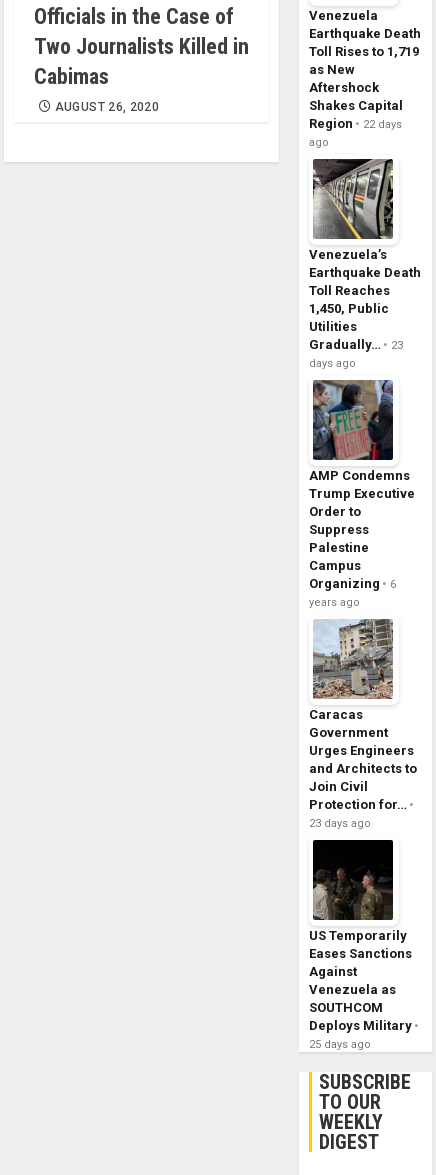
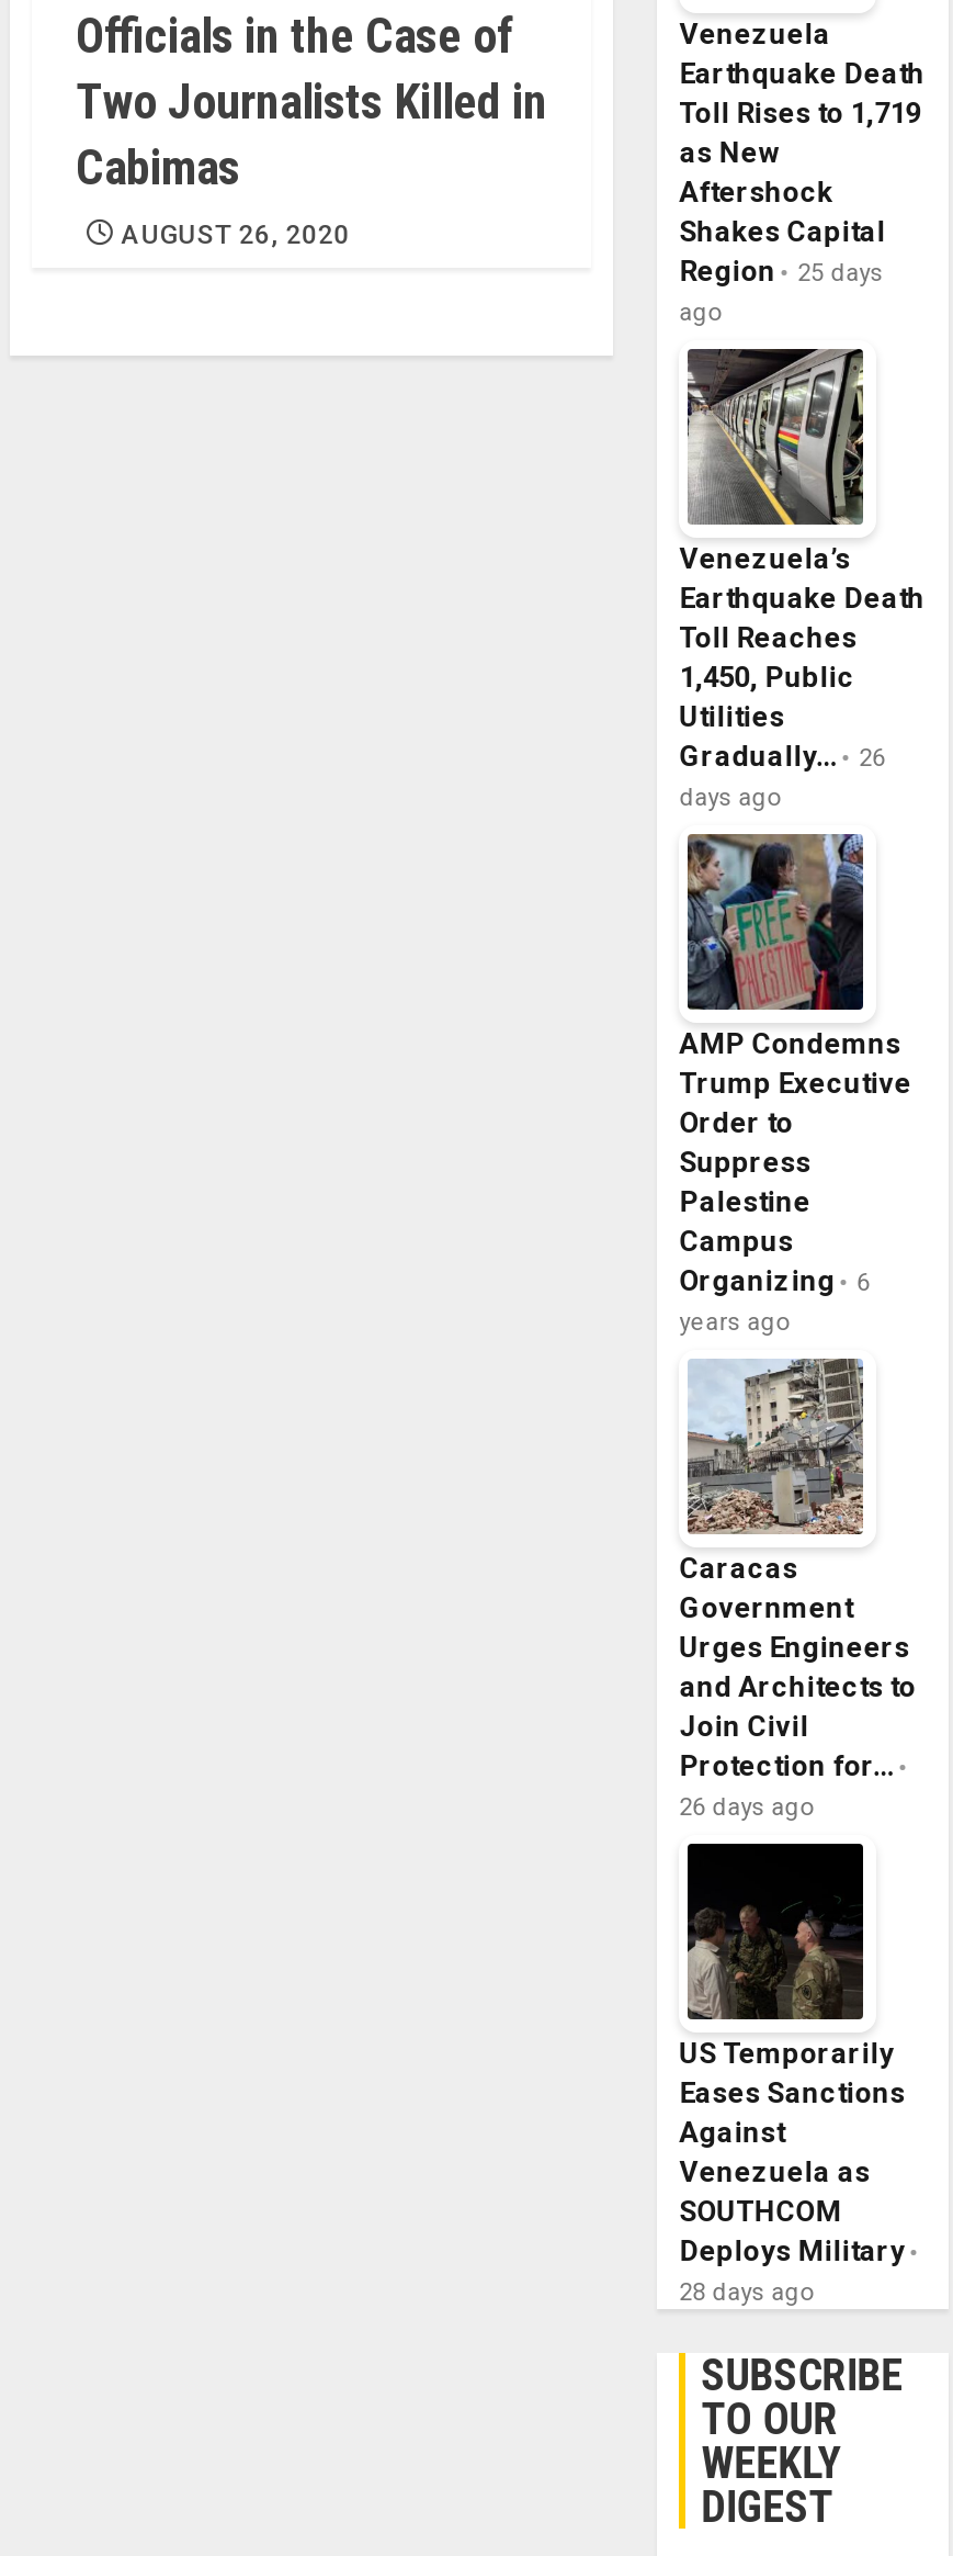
- Region 22 days
+ Region 25 days

- Gradually… 23
+ Gradually… 26

- 23 days ago
+ 26 days ago

- 25 days ago
+ 28 days ago
